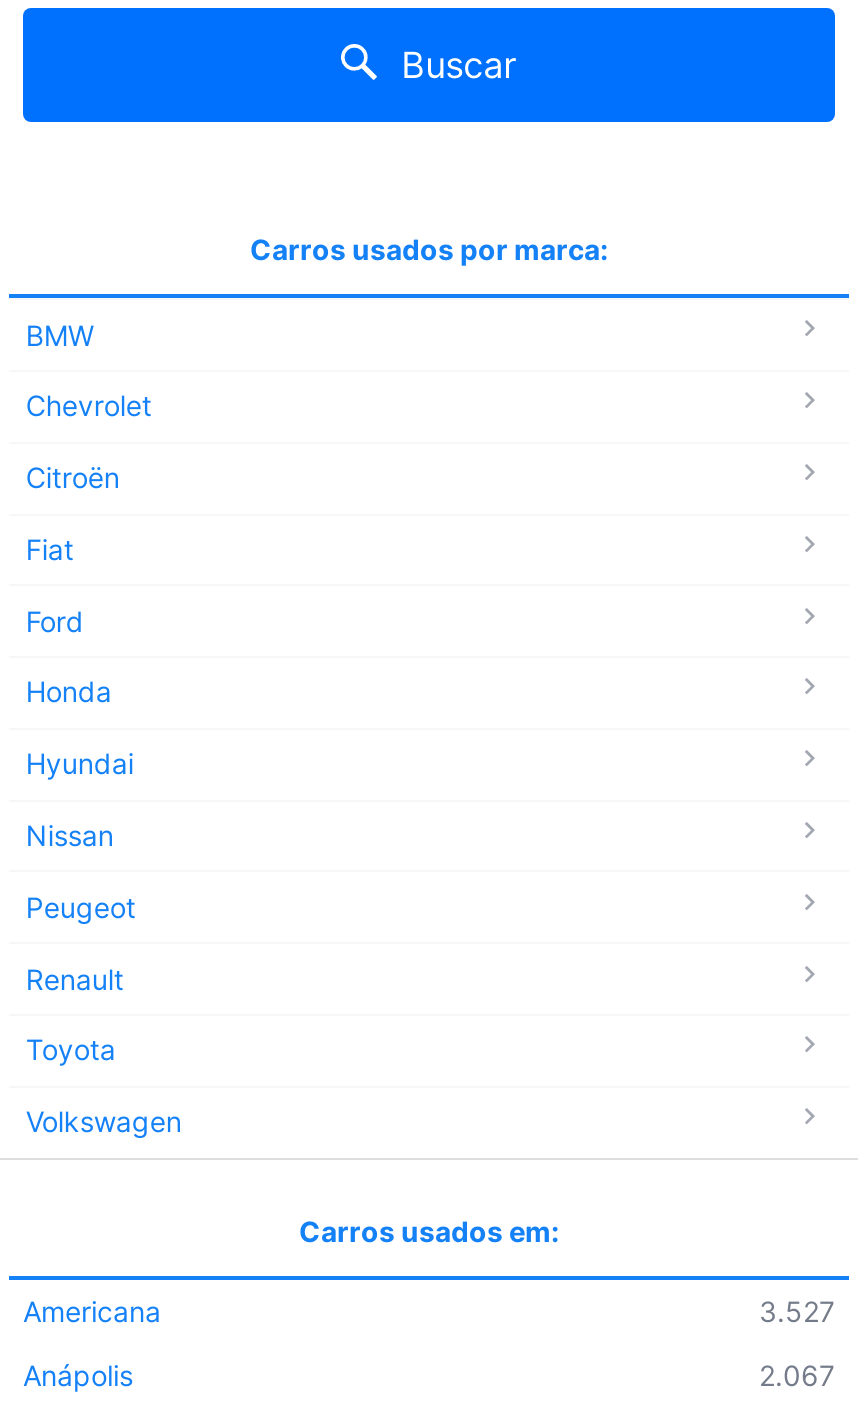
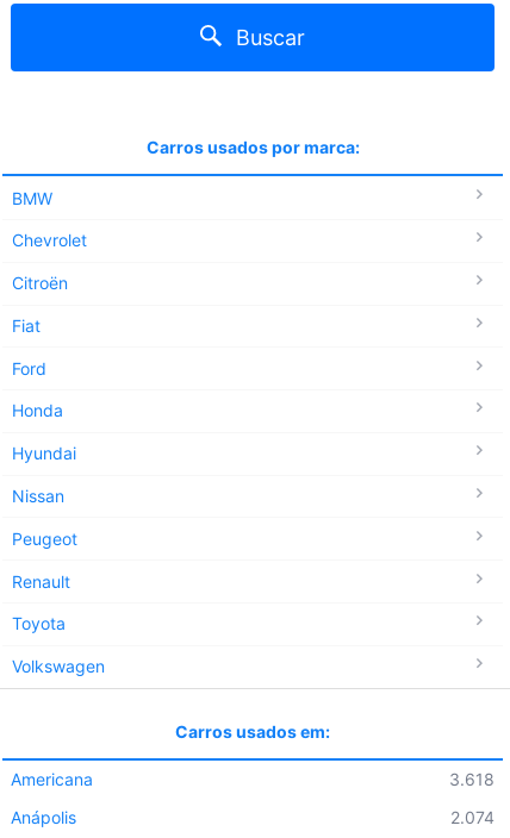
- 3.527
+ 3.618

- 2.067
+ 2.074
